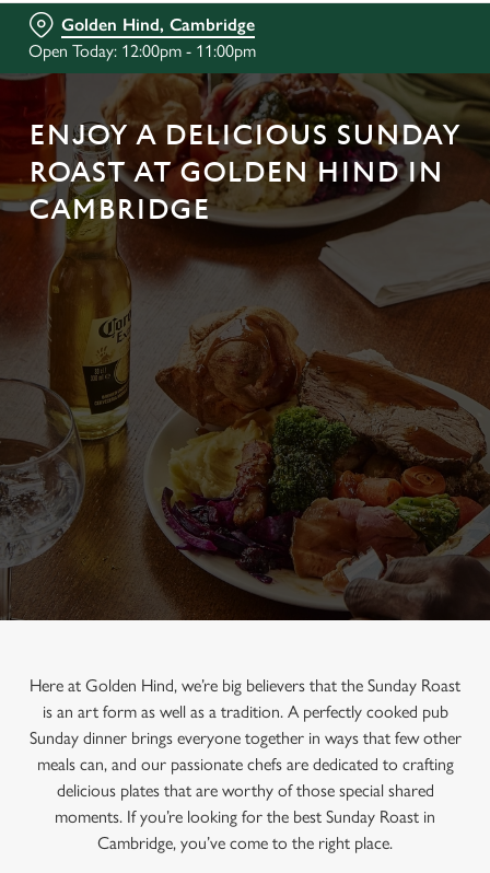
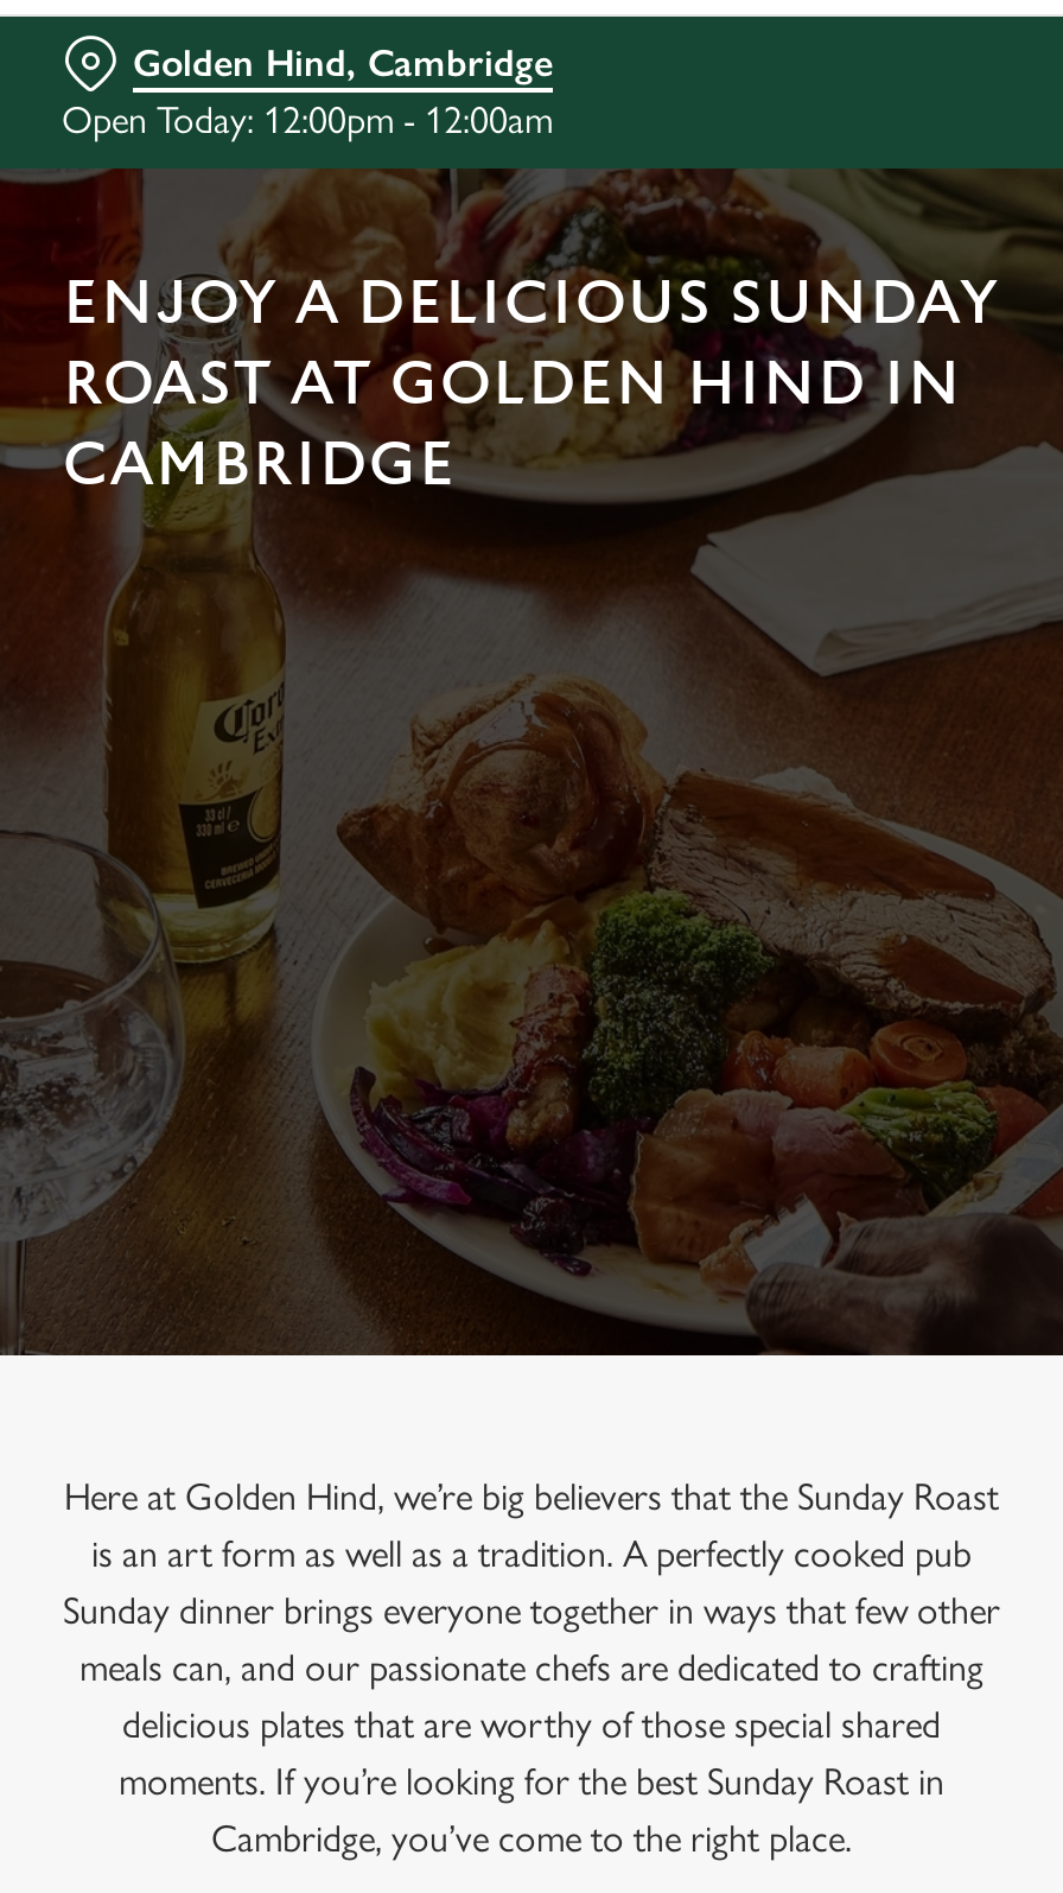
- Open Today: 12:00pm - 11:00pm
+ Open Today: 12:00pm - 12:00am
